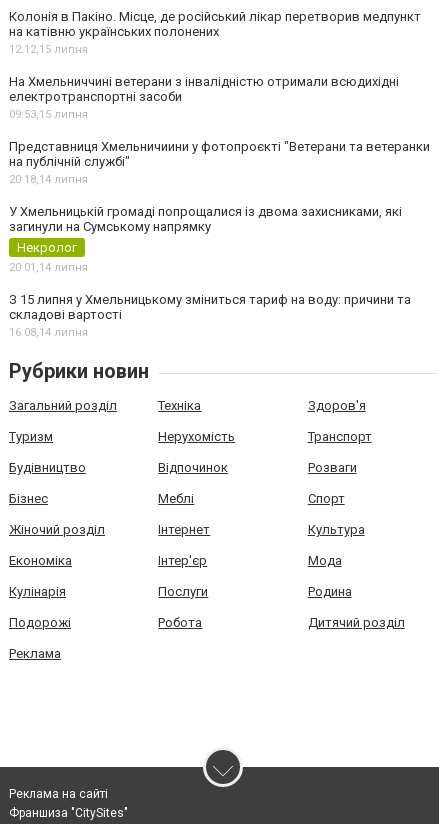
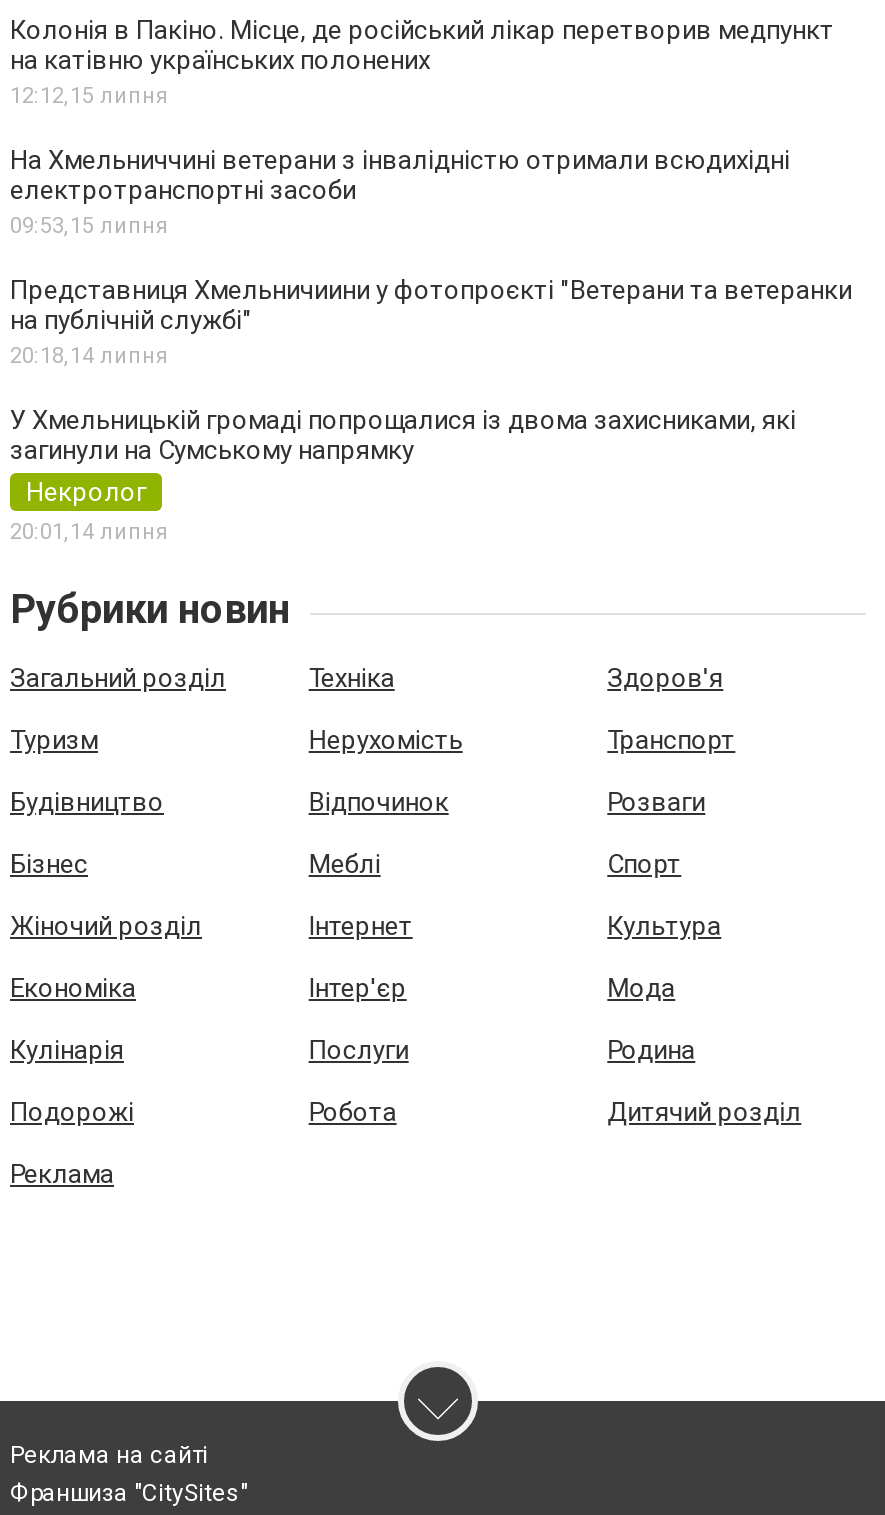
- З 15 липня у Хмельницькому зміниться тариф на воду: причини та
- складові вартості
- 16:08,14 липня
